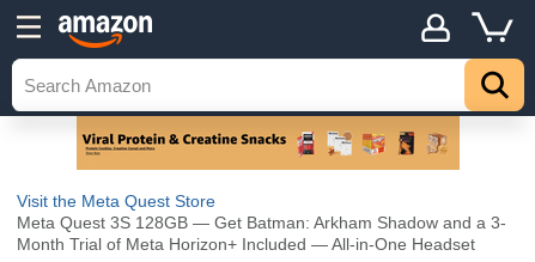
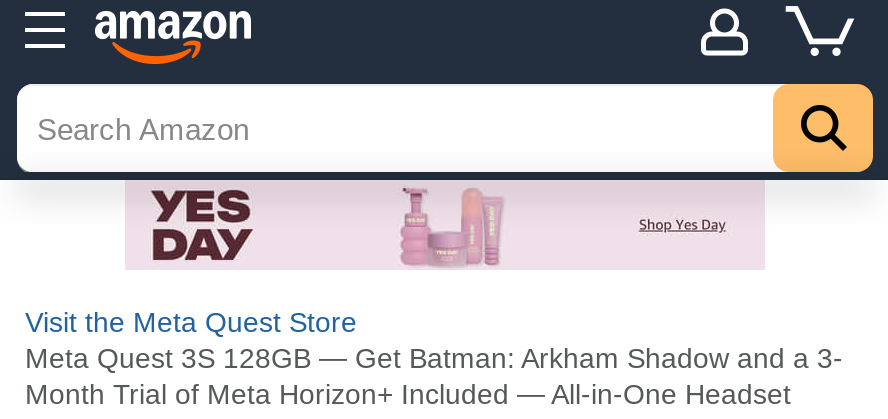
- [image]
+ [image]
